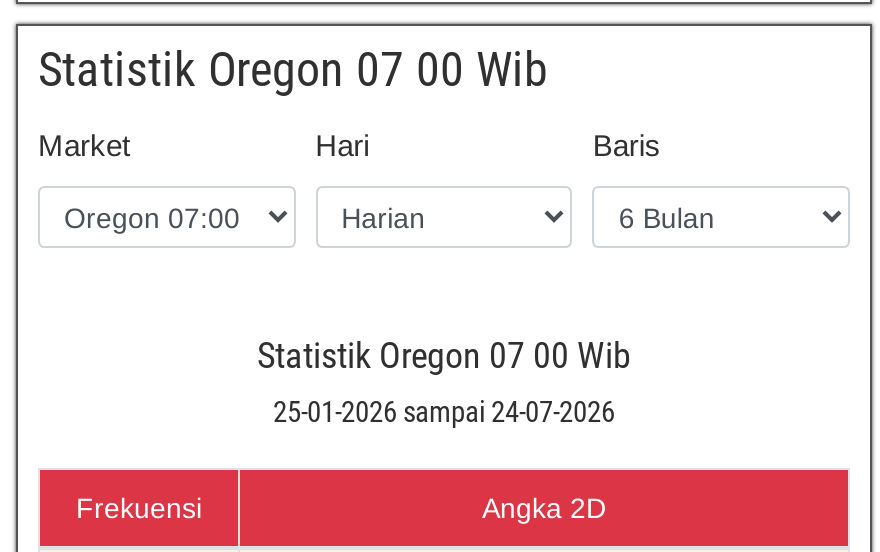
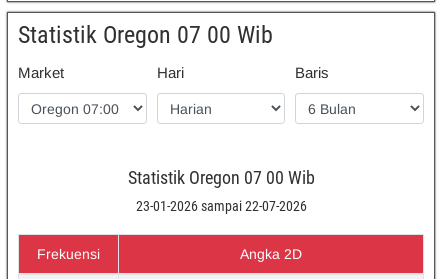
- 25-01-2026 sampai 24-07-2026
+ 23-01-2026 sampai 22-07-2026
